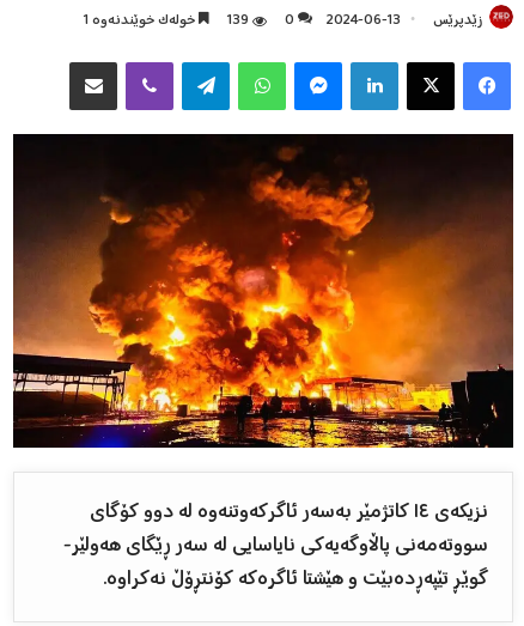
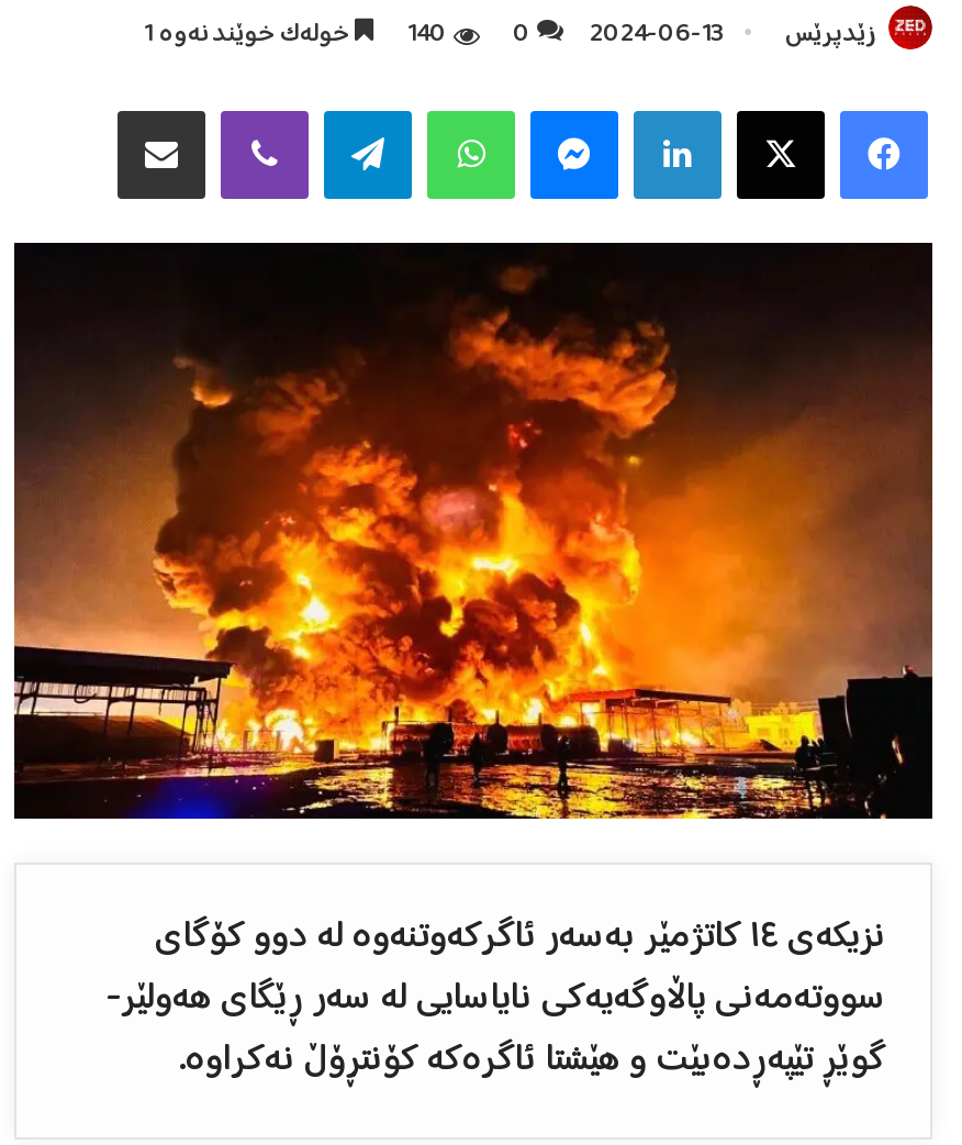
- 139
+ 140
